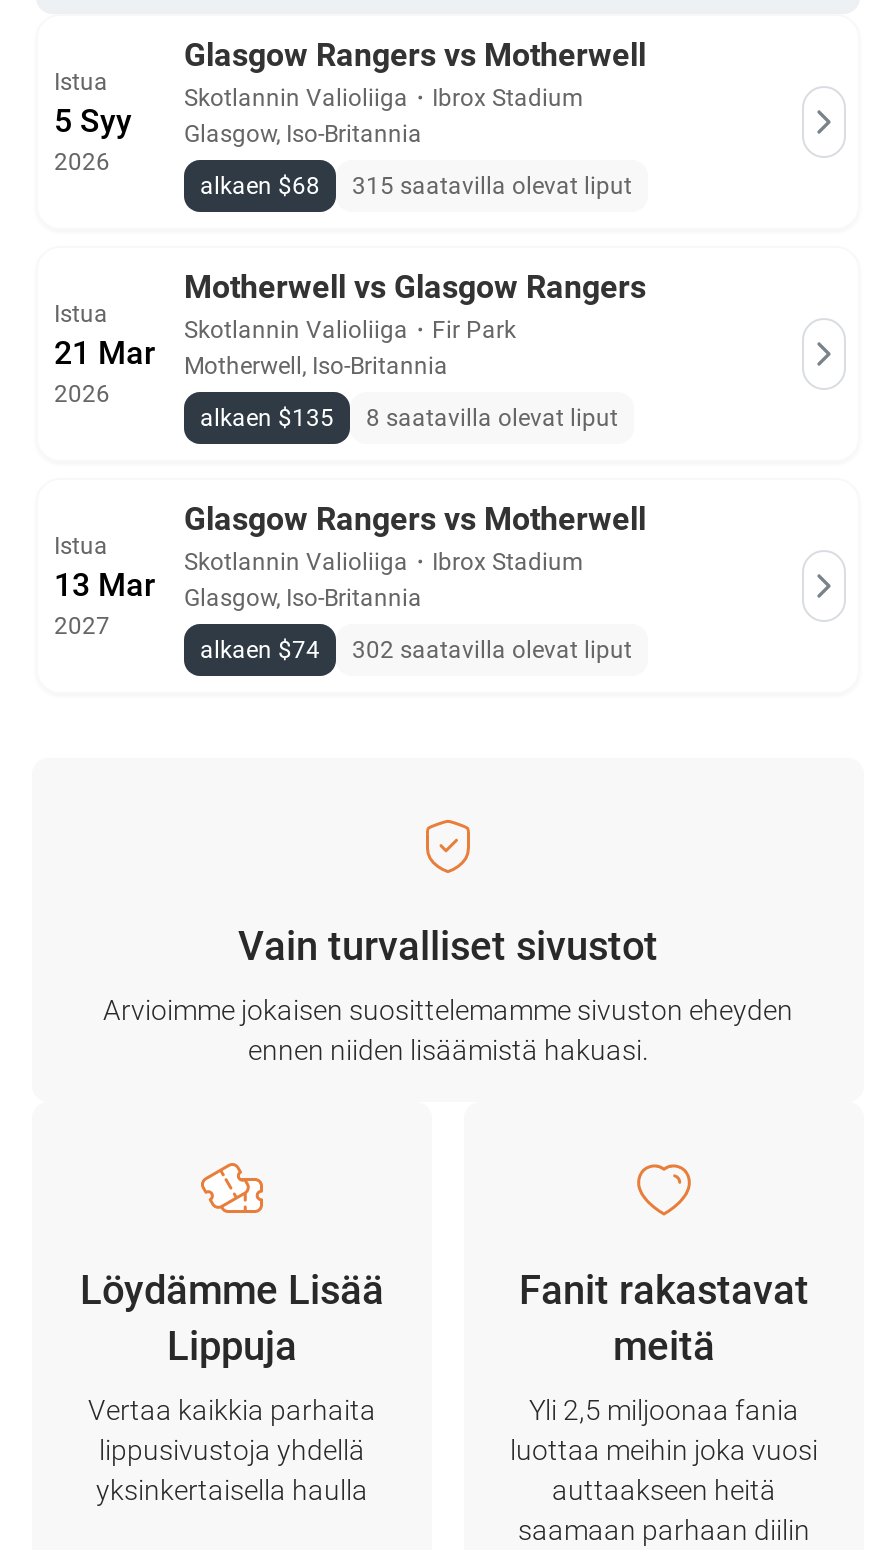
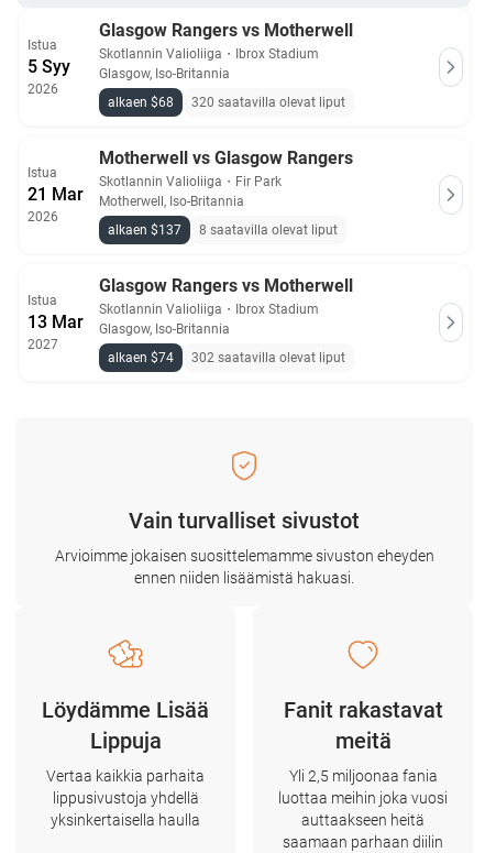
- 315 saatavilla olevat liput
+ 320 saatavilla olevat liput

- alkaen $135 8 saatavilla olevat liput
+ alkaen $137 8 saatavilla olevat liput
